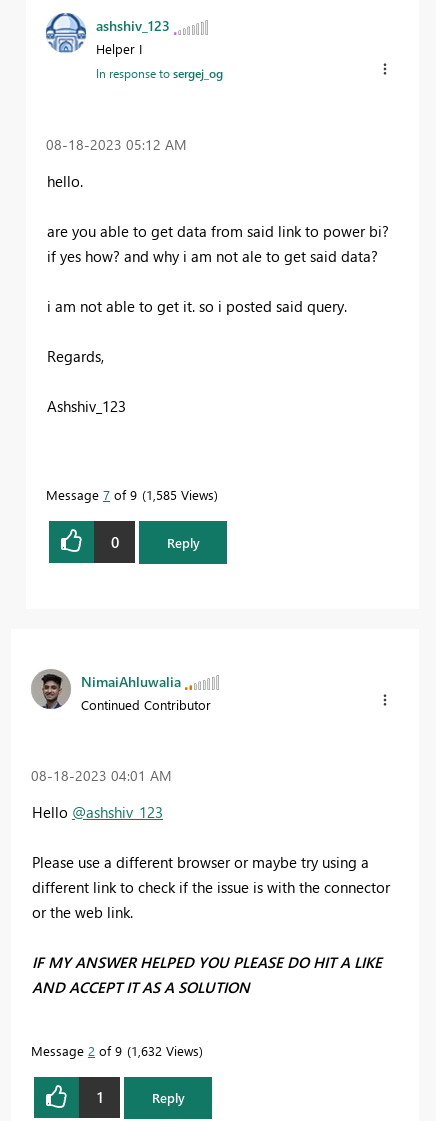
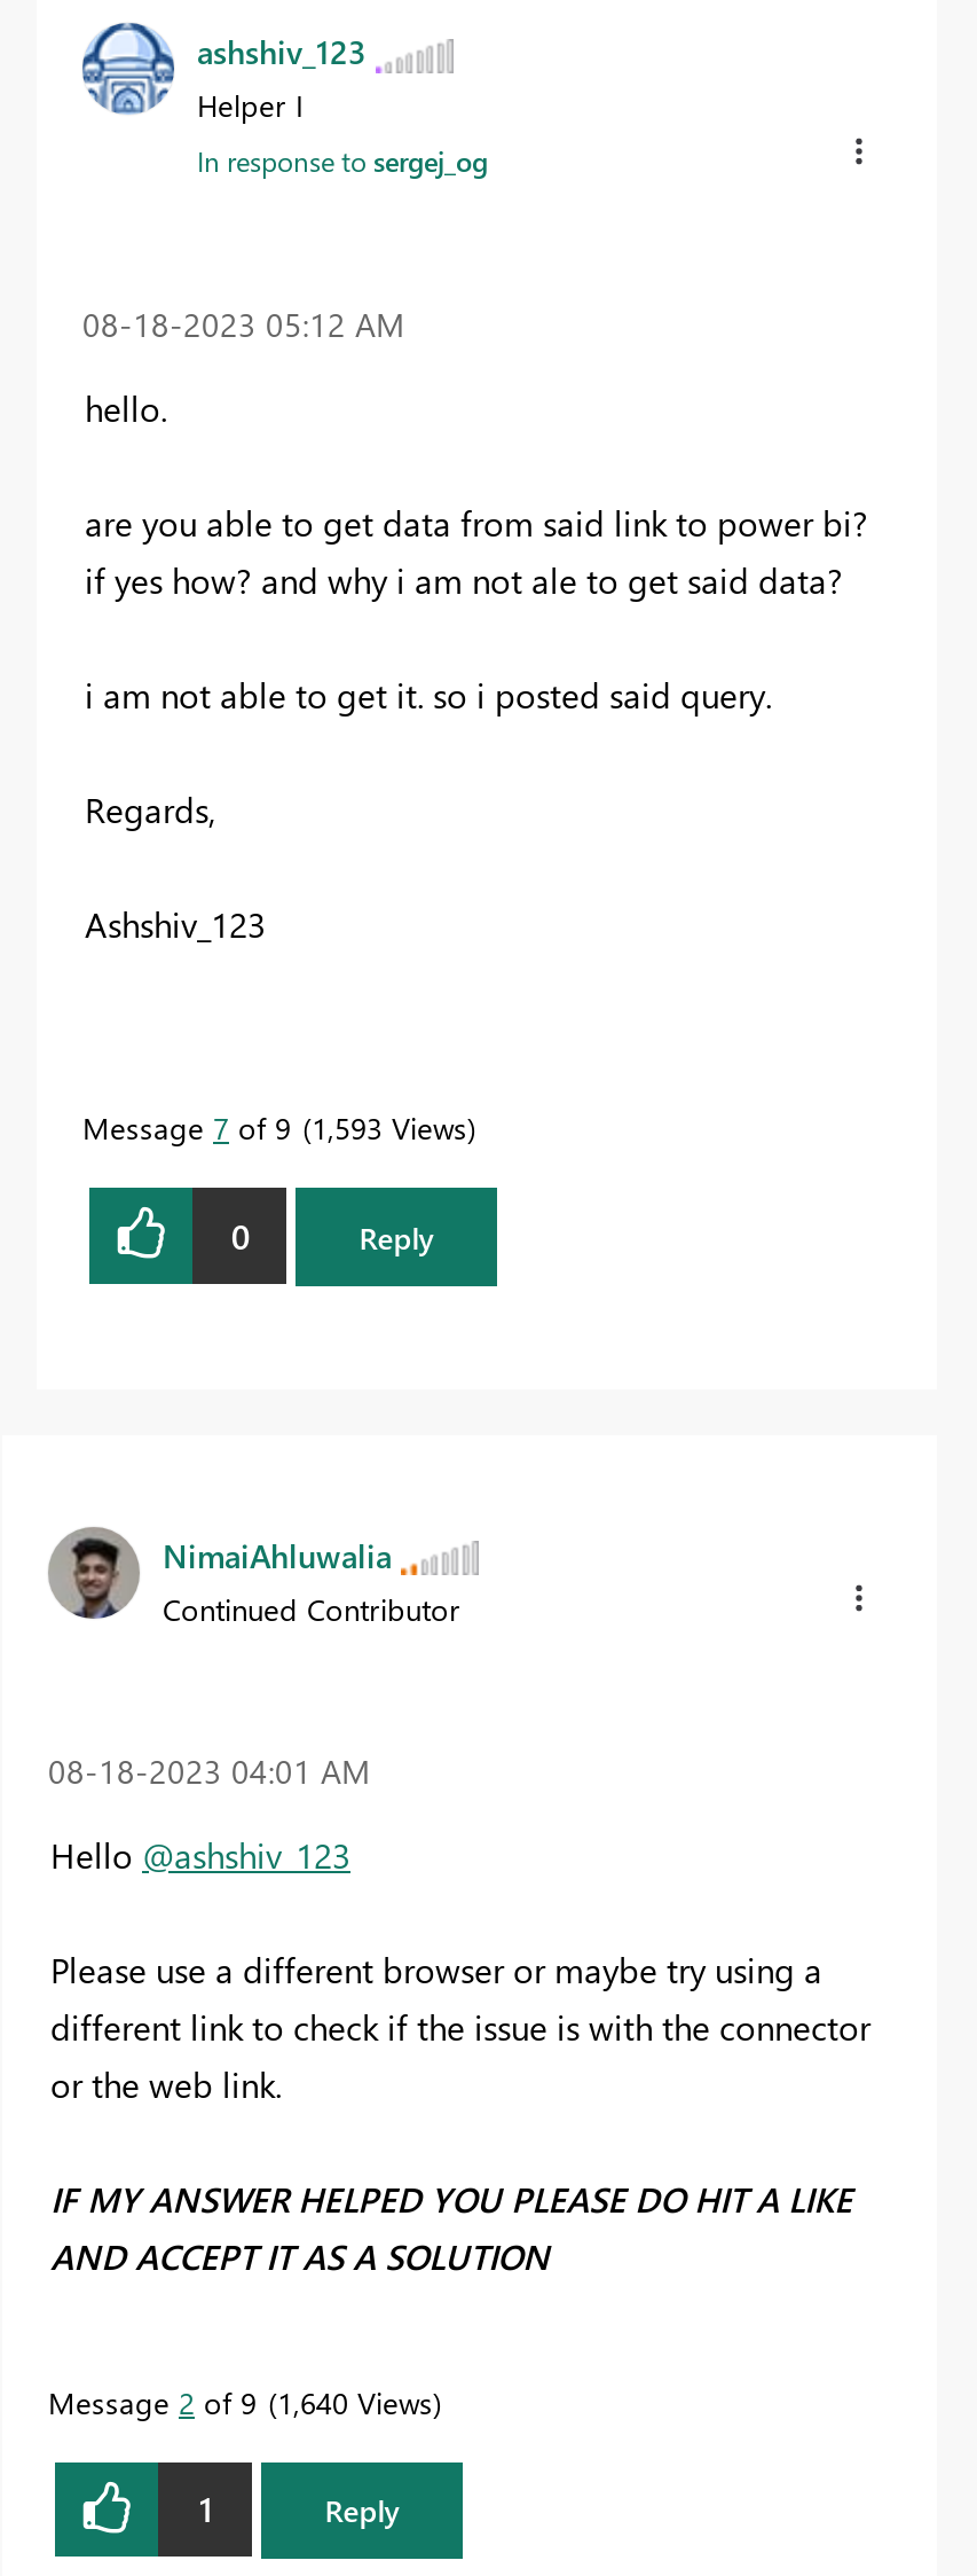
- Message 7 of 9 1,585 Views
+ Message 7 of 9 1,593 Views

- Message 2 of 9 1,632 Views
+ Message 2 of 9 1,640 Views
